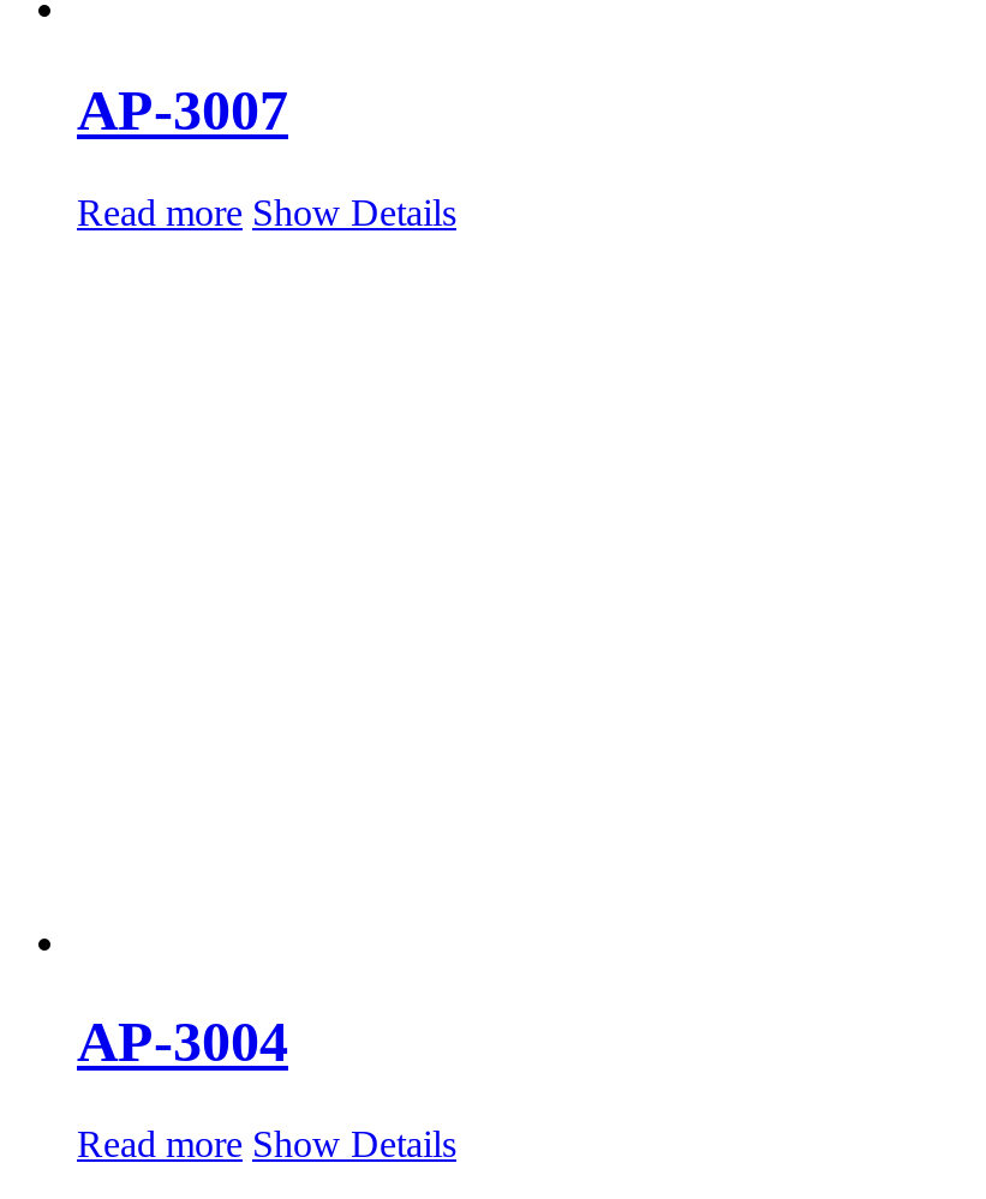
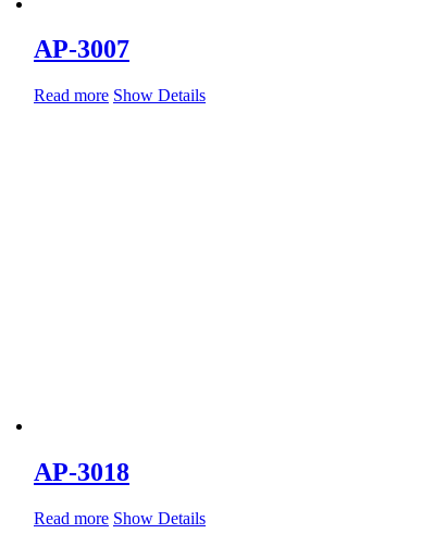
- AP-3004
+ AP-3018
